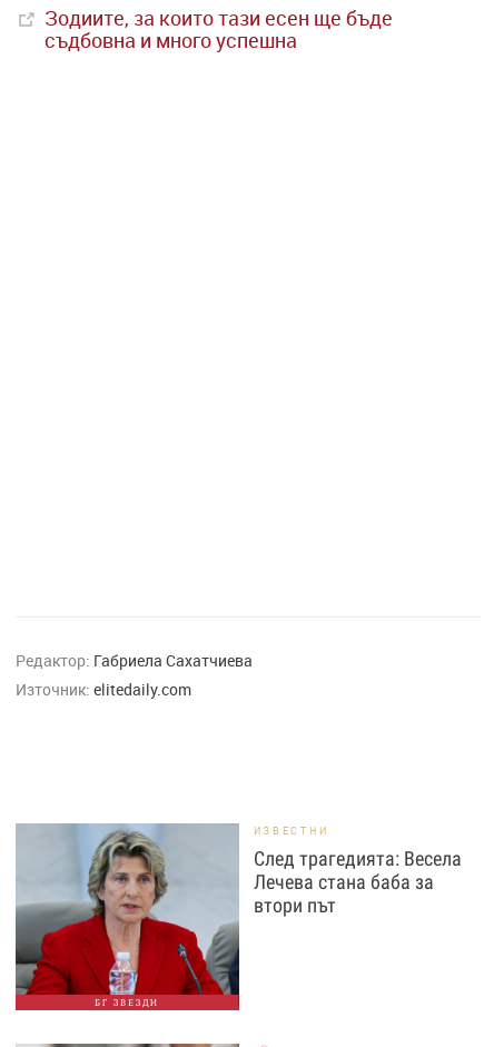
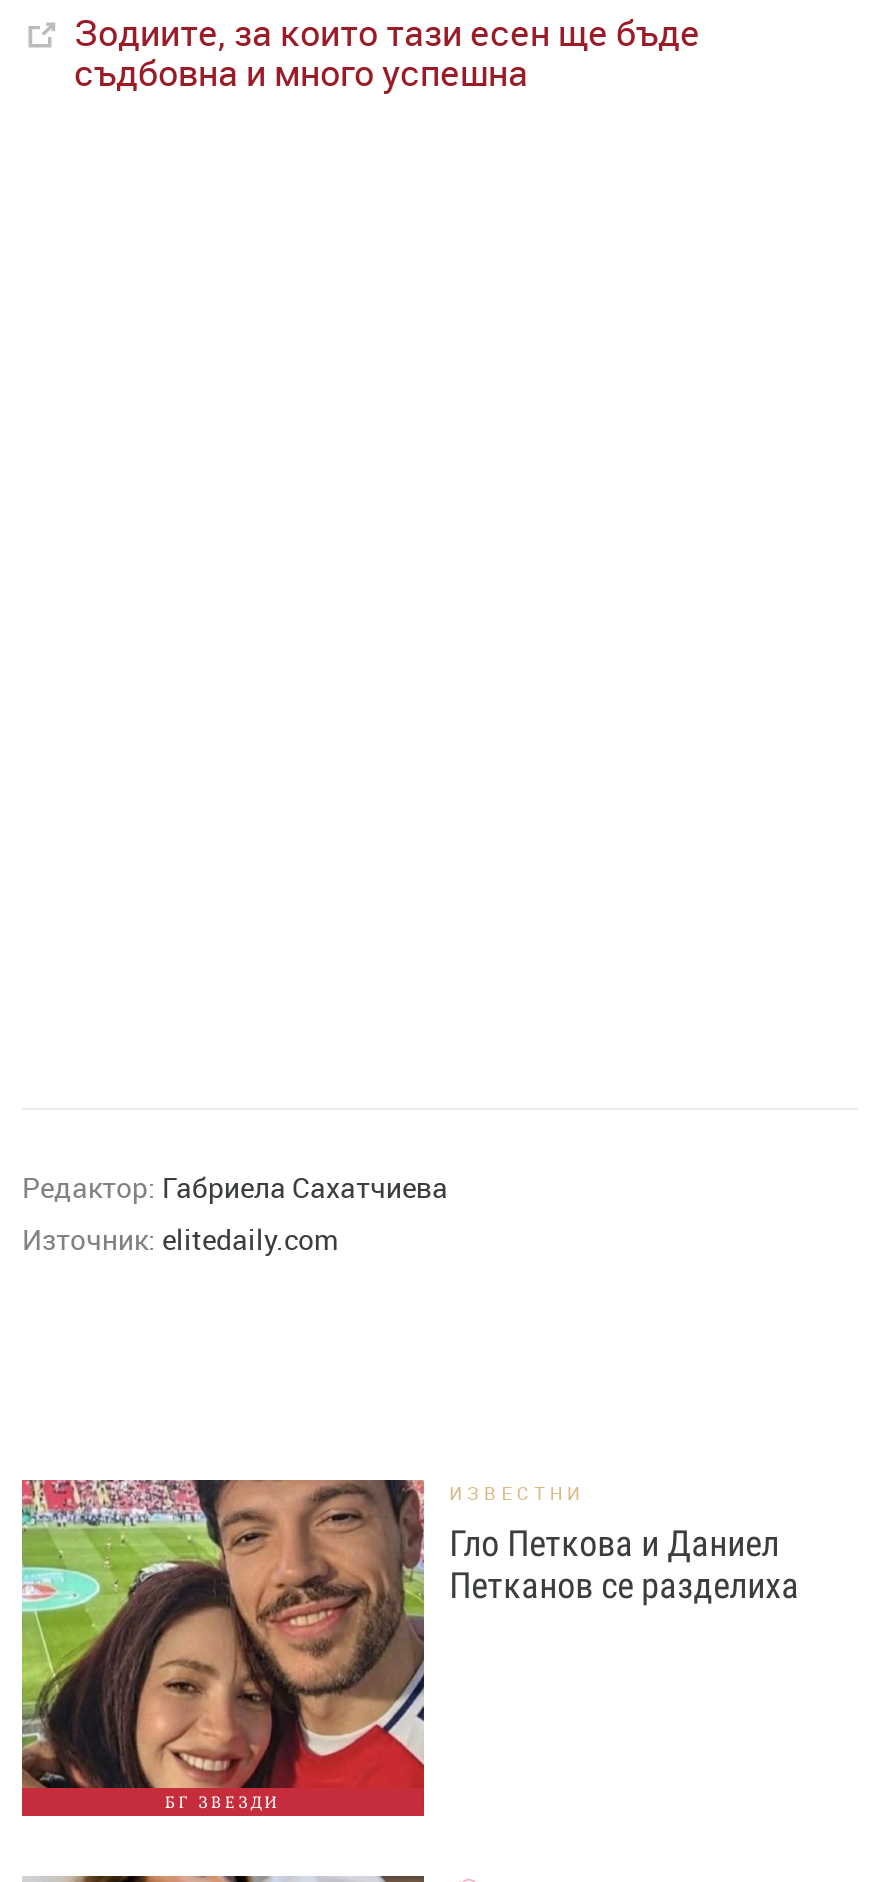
- [image]
- След трагедията: Весела
- Лечева стана баба за
- втори път
+ [image]
+ Гло Петкова и Даниел
+ Петканов се разделиха
